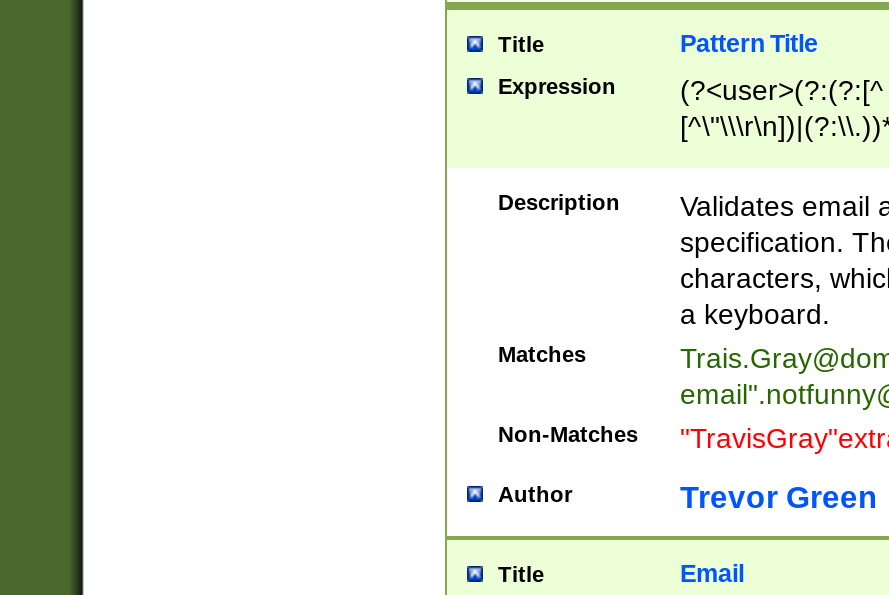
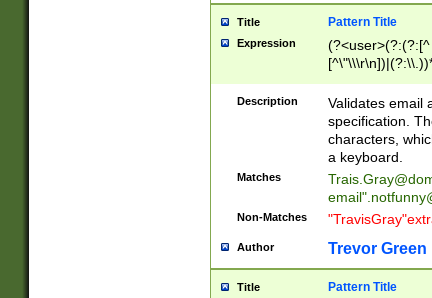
- Email
+ Pattern Title
